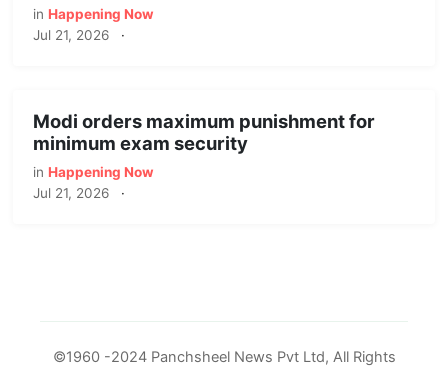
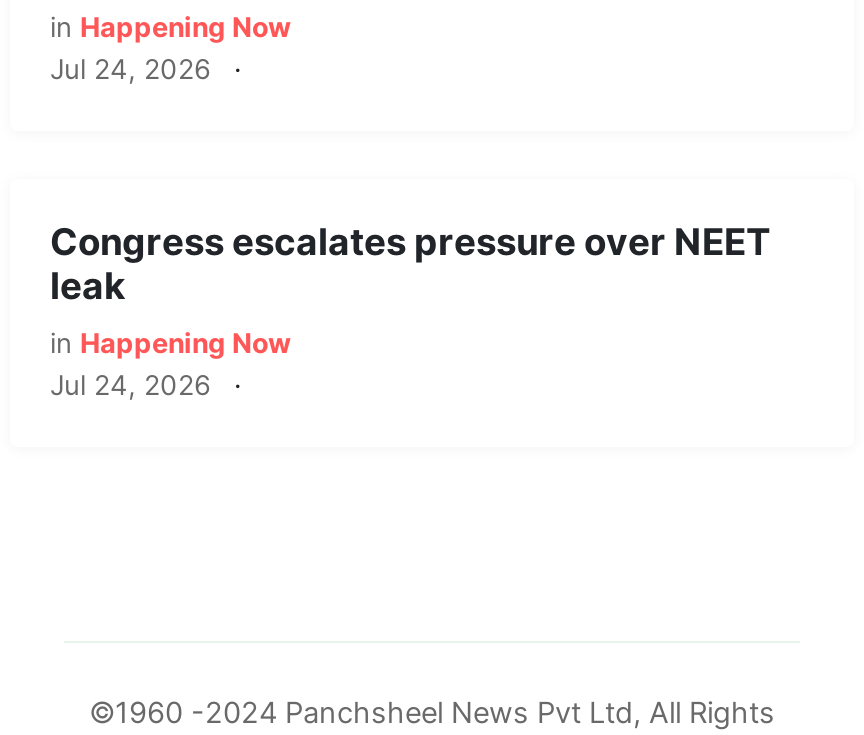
- Jul 21, 2026 ·
+ Jul 24, 2026 ·

- Modi orders maximum punishment for
- minimum exam security
+ Congress escalates pressure over NEET
+ leak

- Jul 21, 2026 ·
+ Jul 24, 2026 ·
